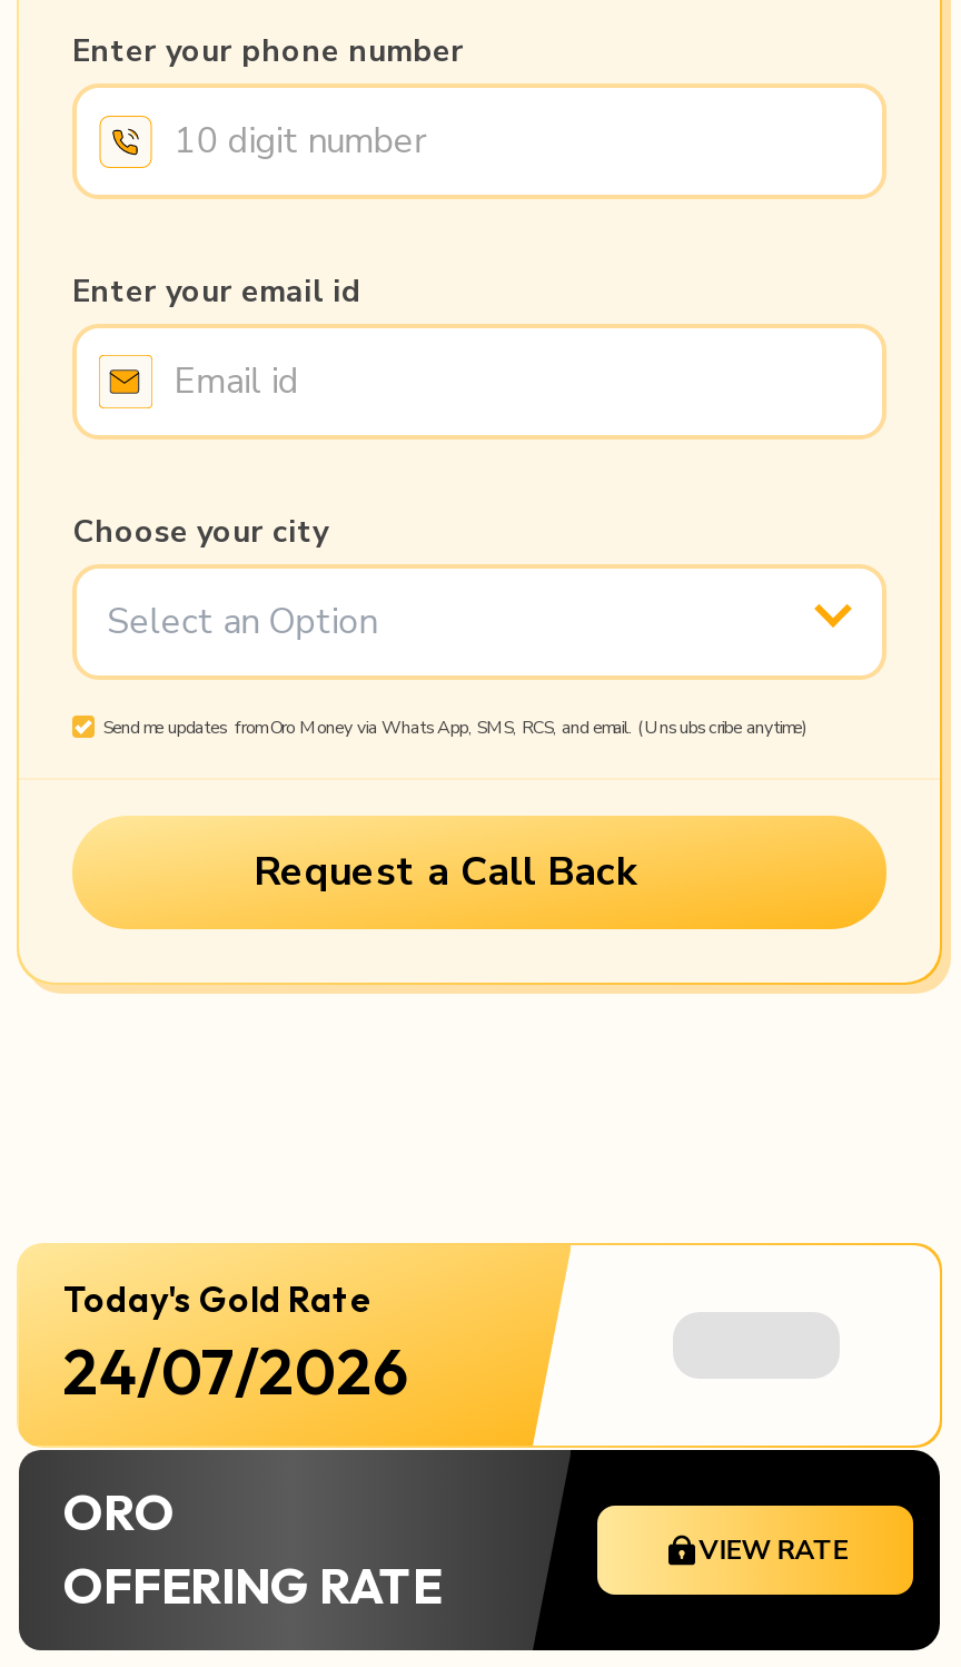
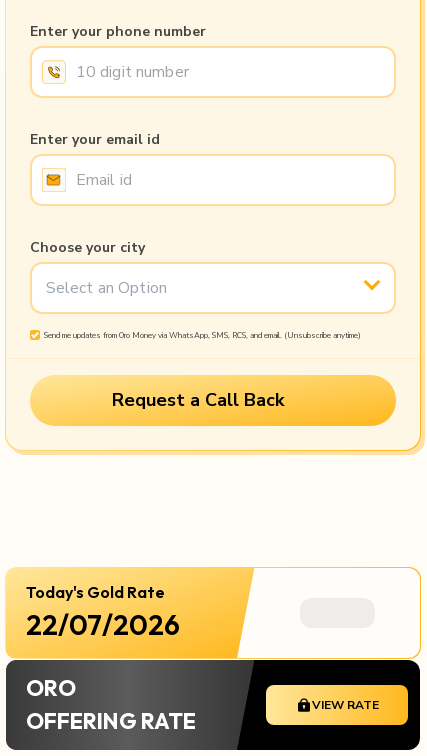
- 24/07/2026
+ 22/07/2026
